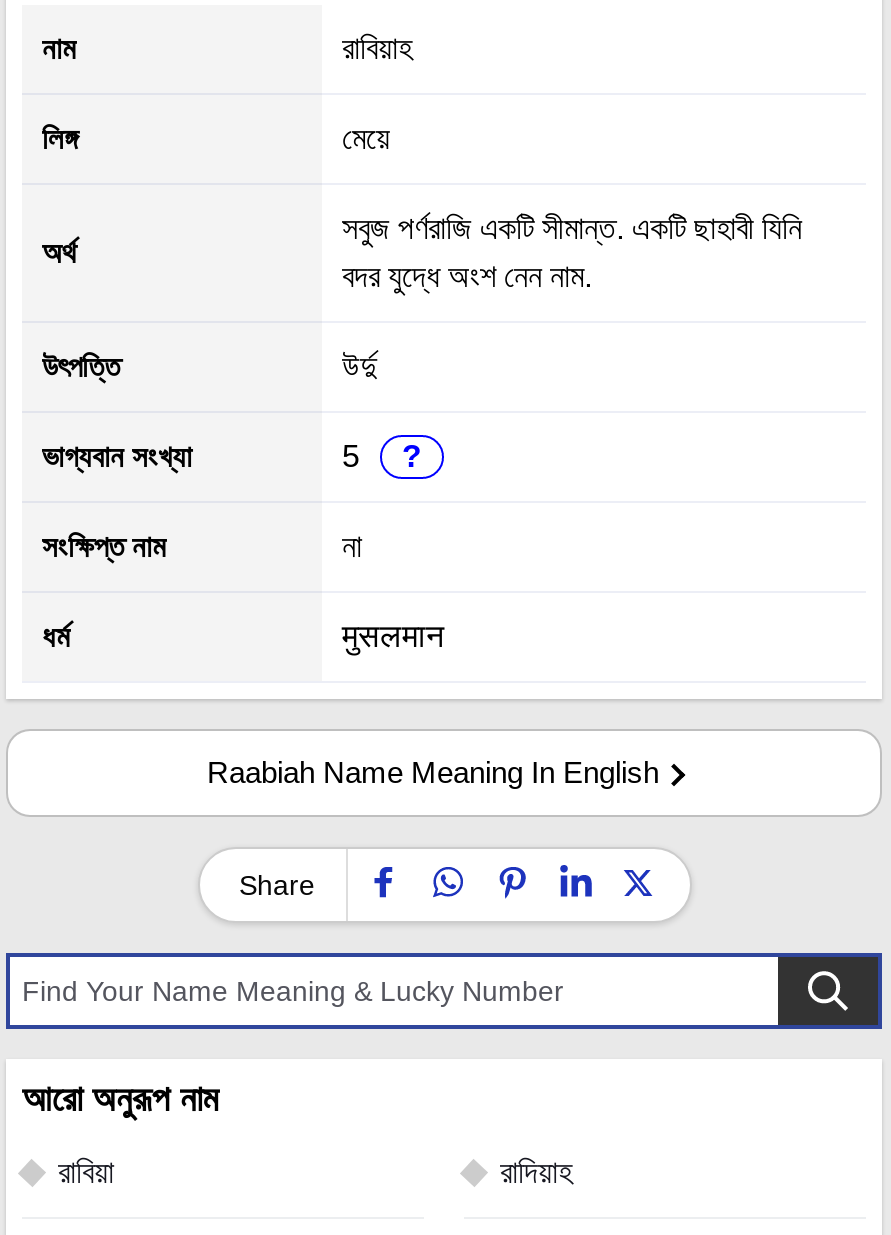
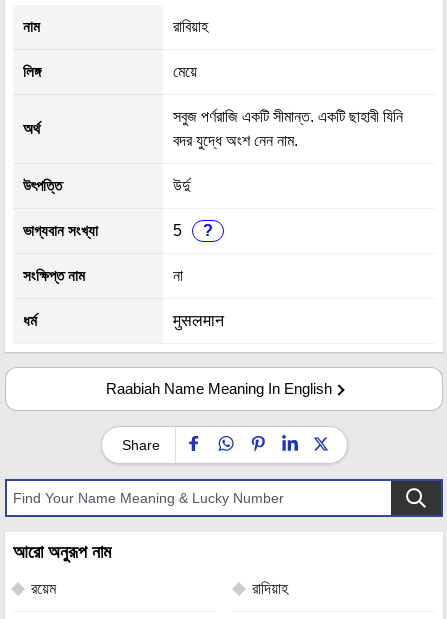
- রাবিয়া
+ রয়েম
